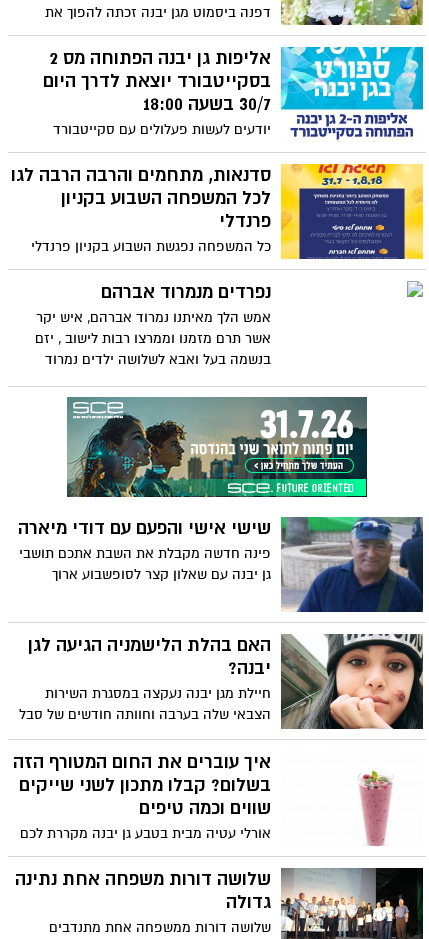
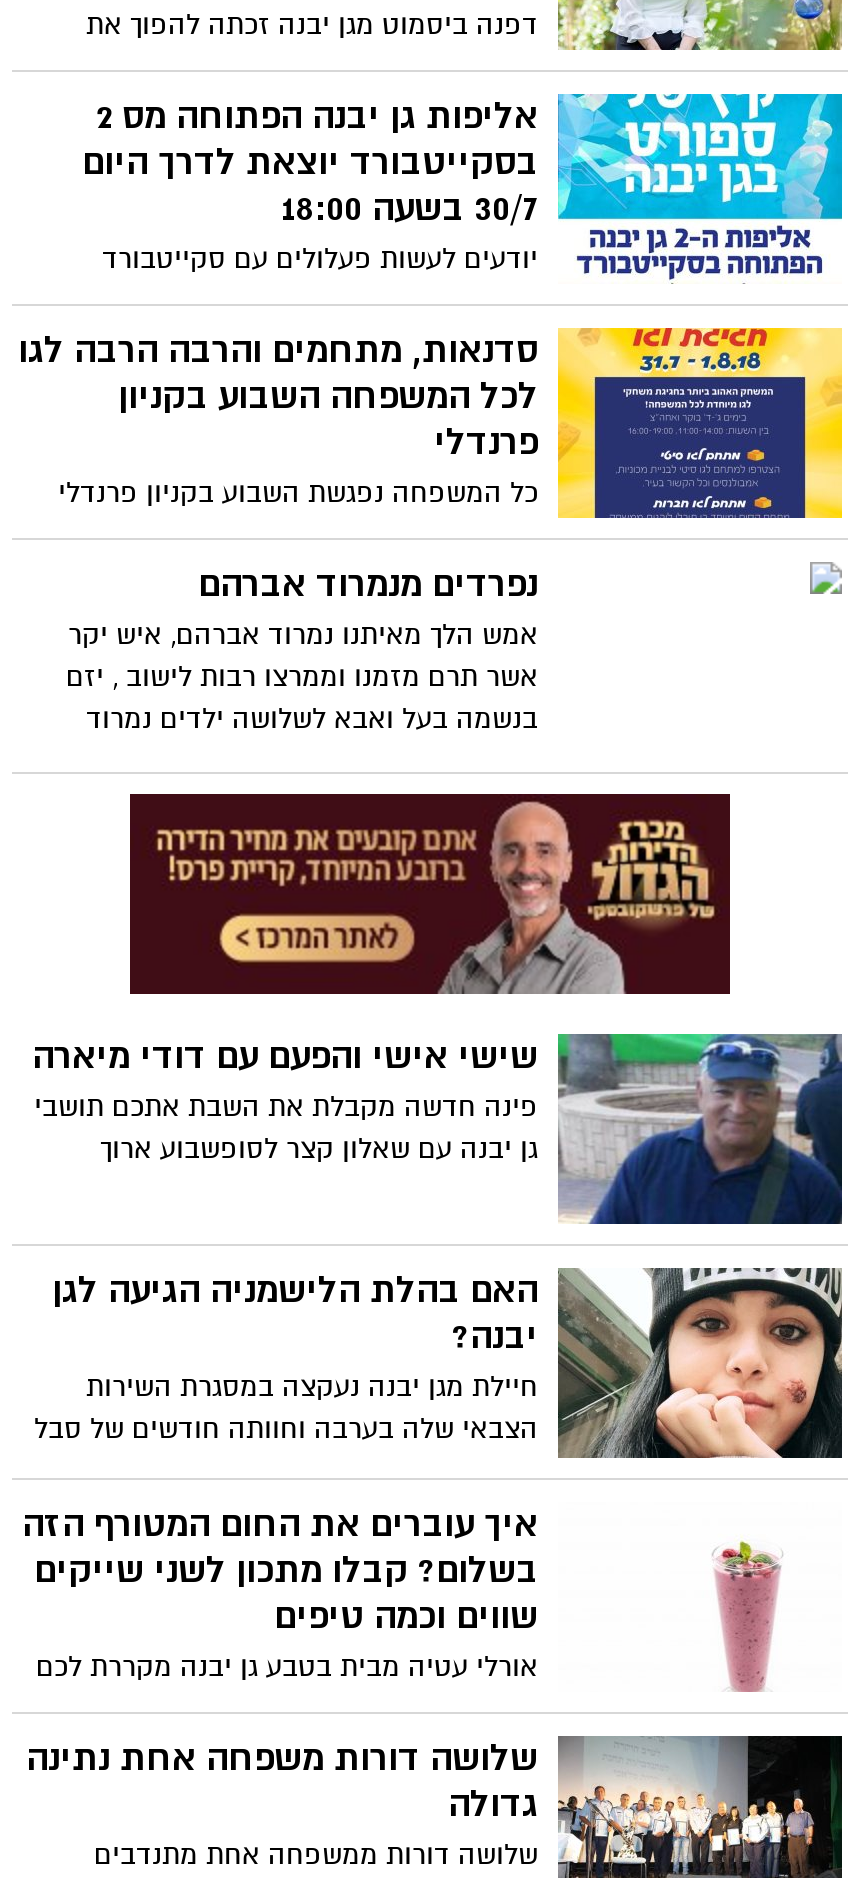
- [image]
+ [image]
